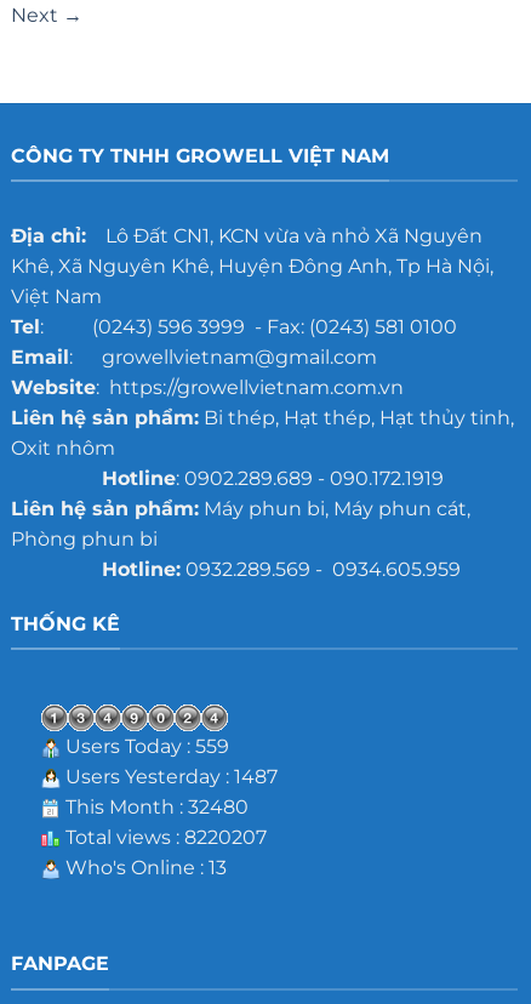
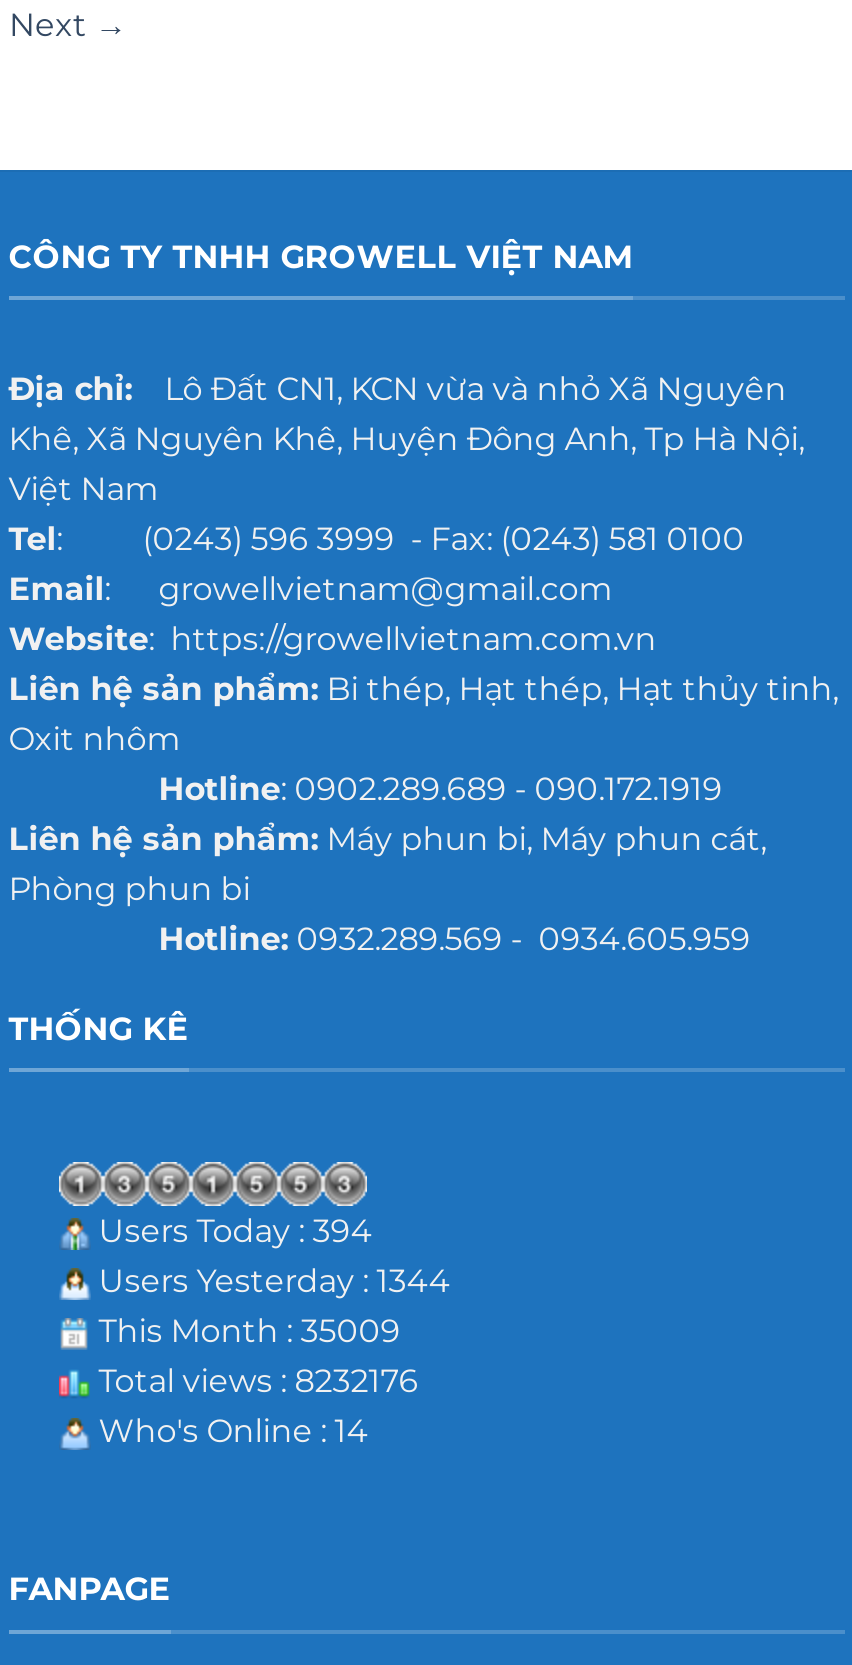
- Users Today : 559
+ Users Today : 394

- Users Yesterday : 1487
+ Users Yesterday : 1344

- This Month : 32480
+ This Month : 35009

- Total views : 8220207
+ Total views : 8232176

- Who's Online : 13
+ Who's Online : 14
